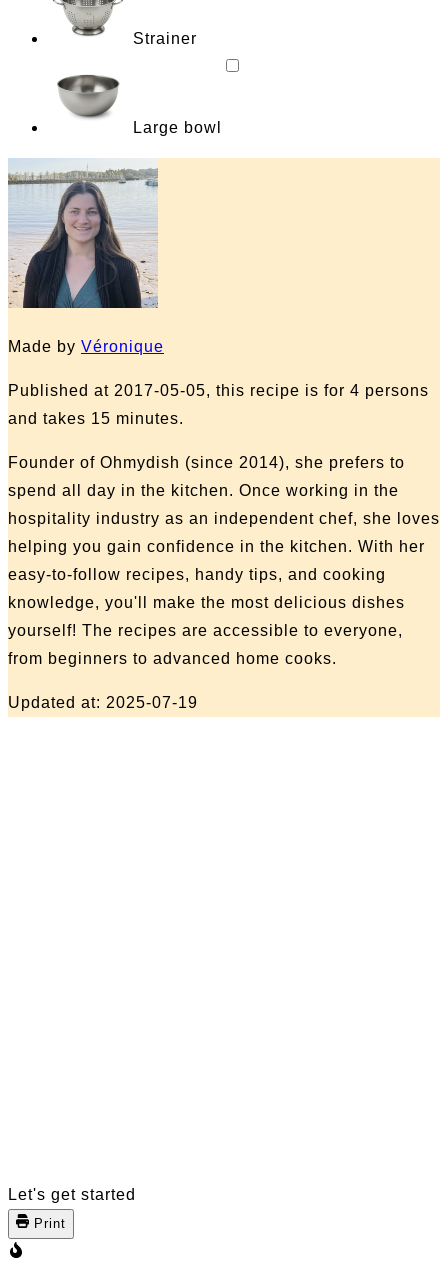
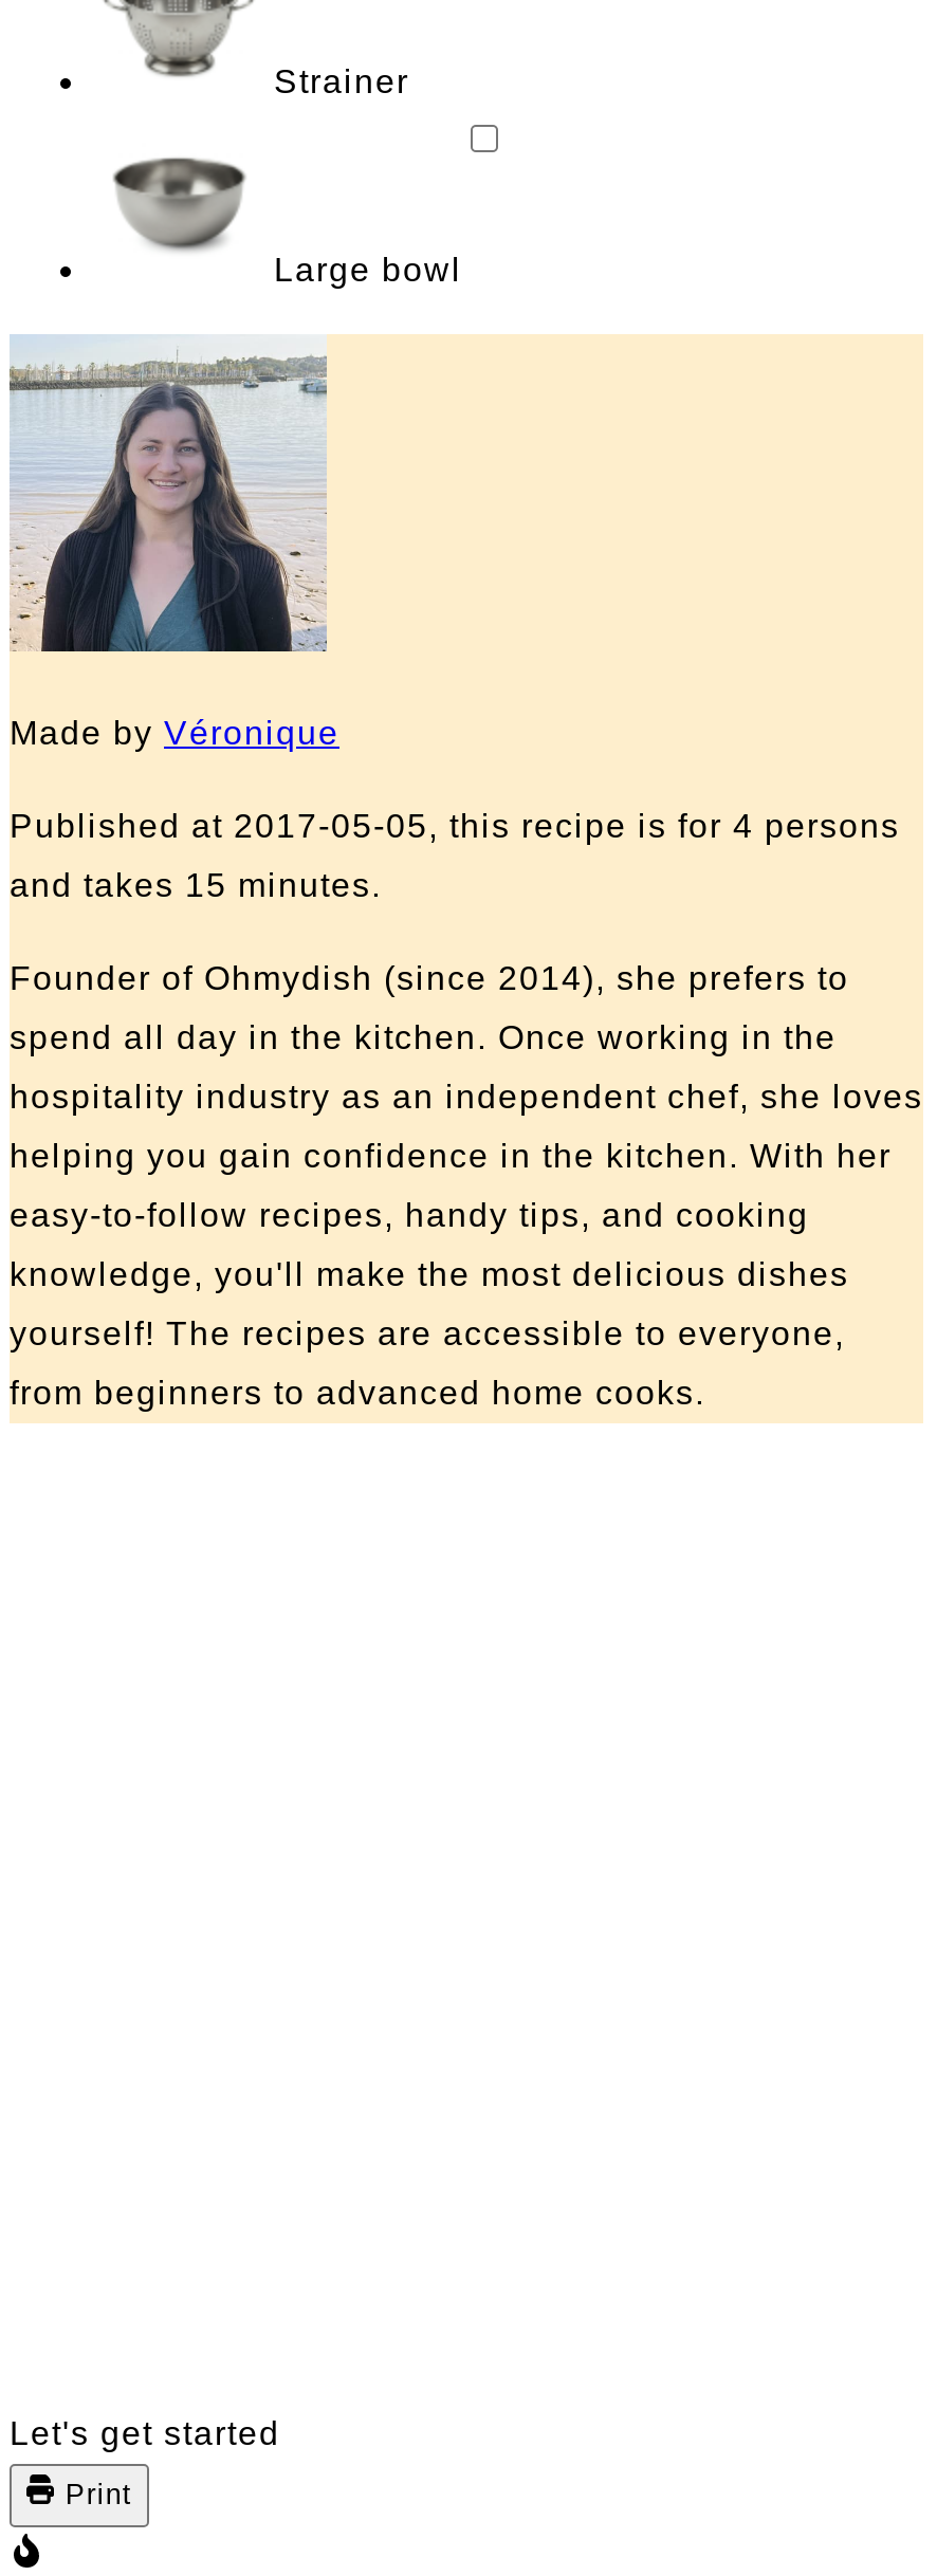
- Updated at: 2025-07-19
